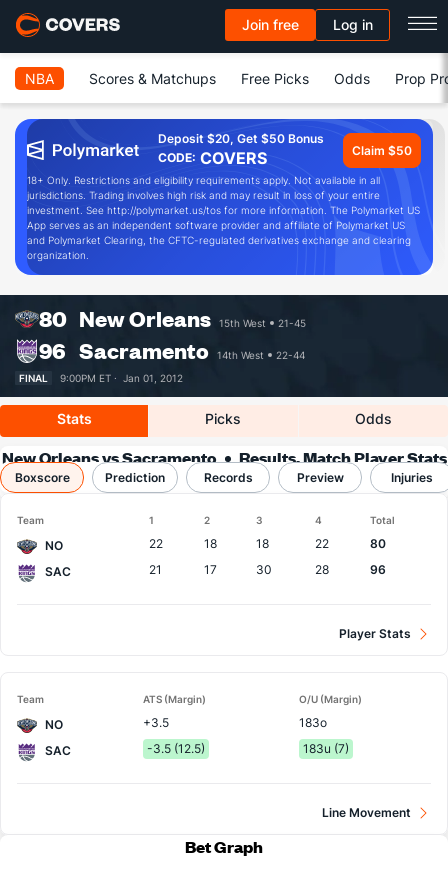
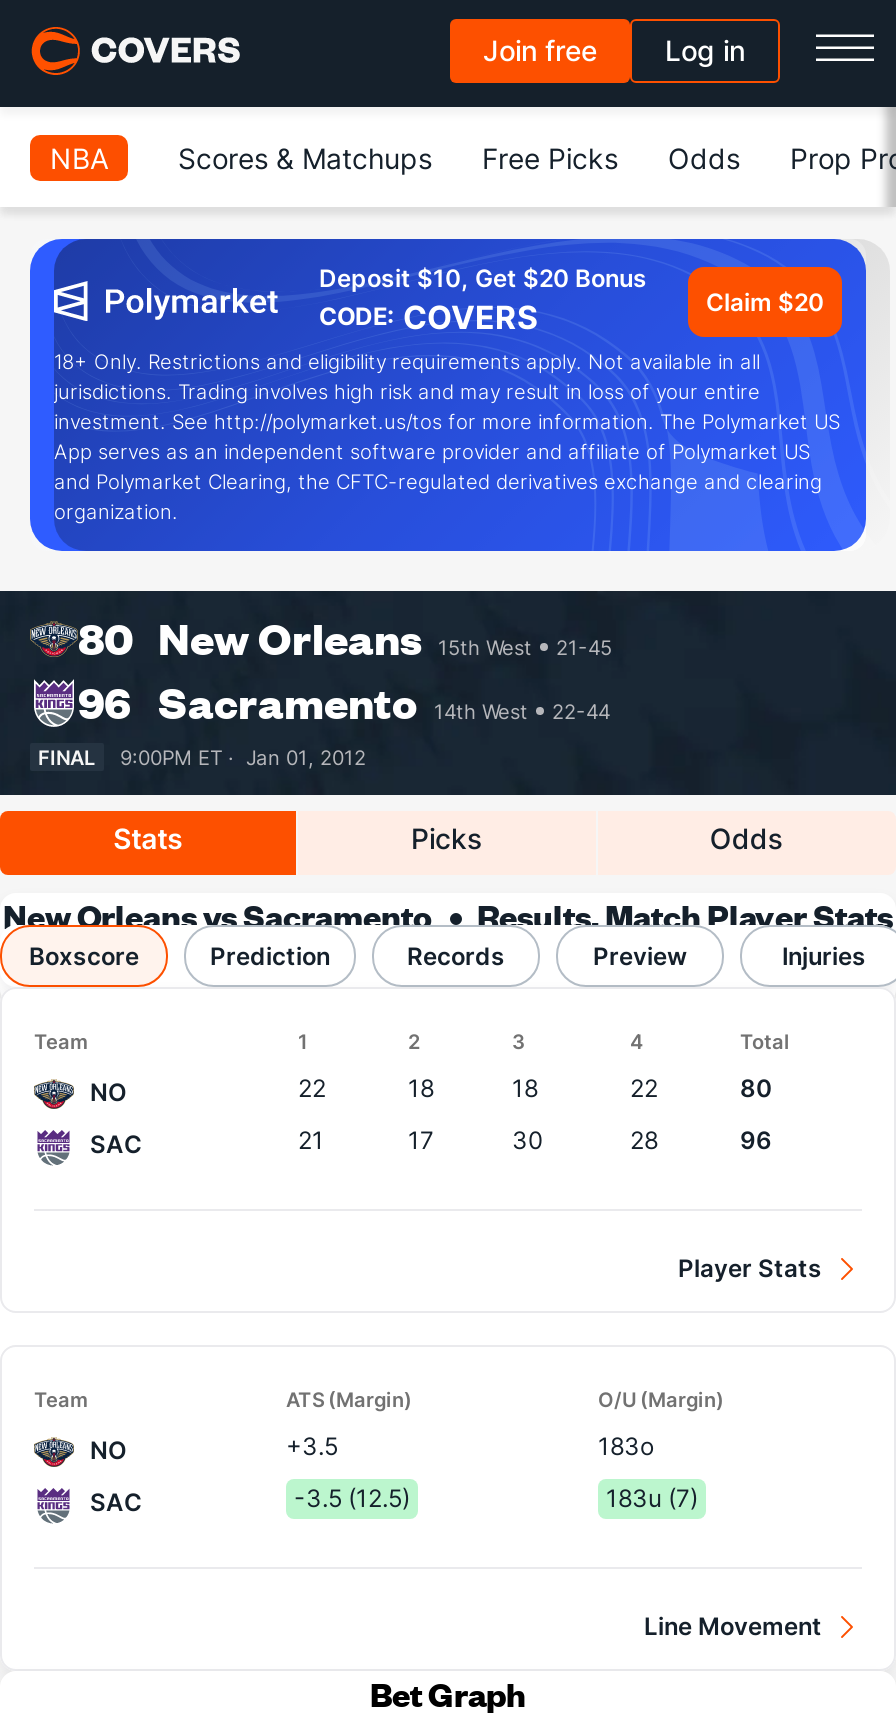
- Deposit $20, Get $50 Bonus
+ Deposit $10, Get $20 Bonus

- Claim $50
+ Claim $20
